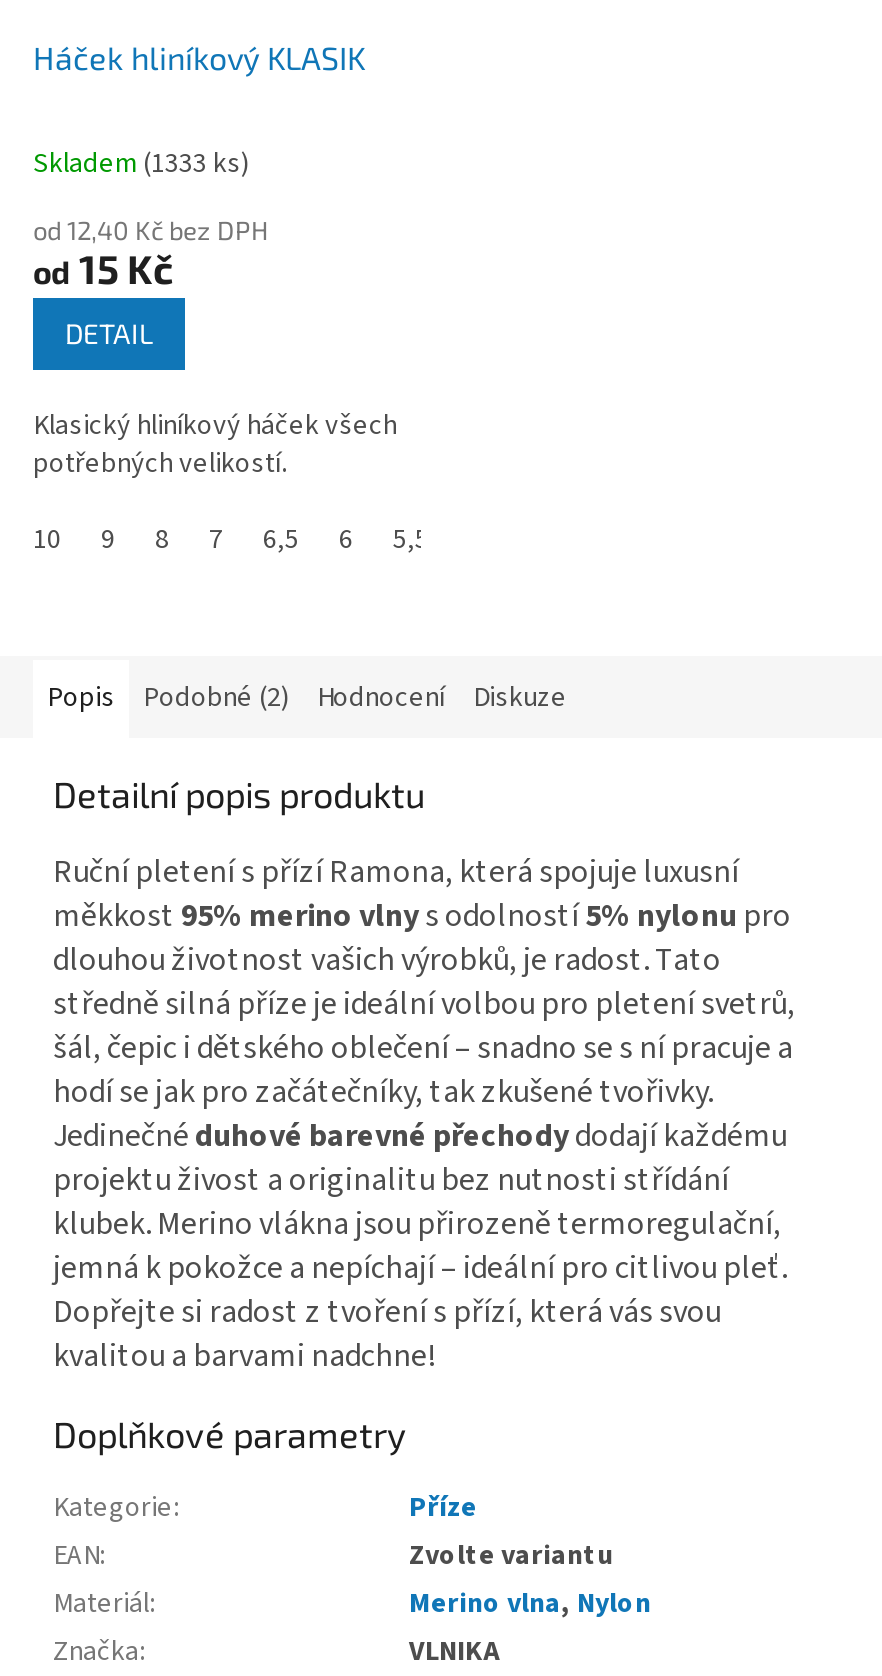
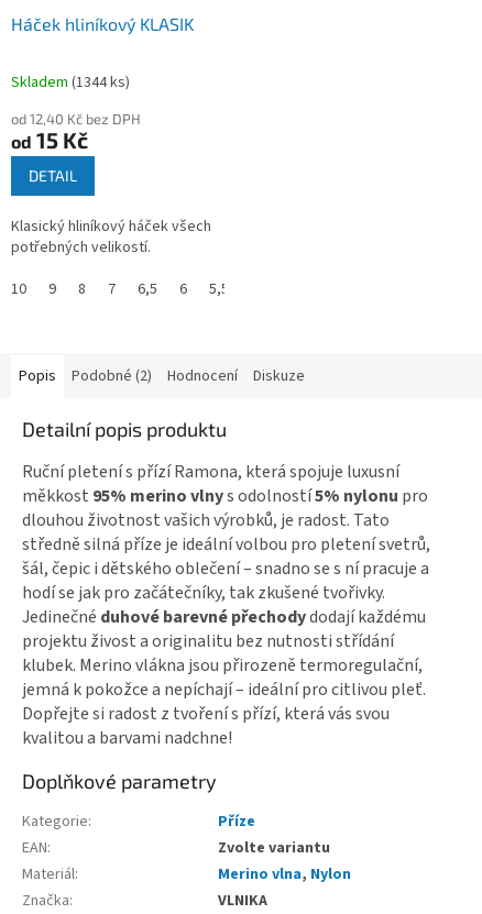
- Skladem (1333 ks)
+ Skladem (1344 ks)
